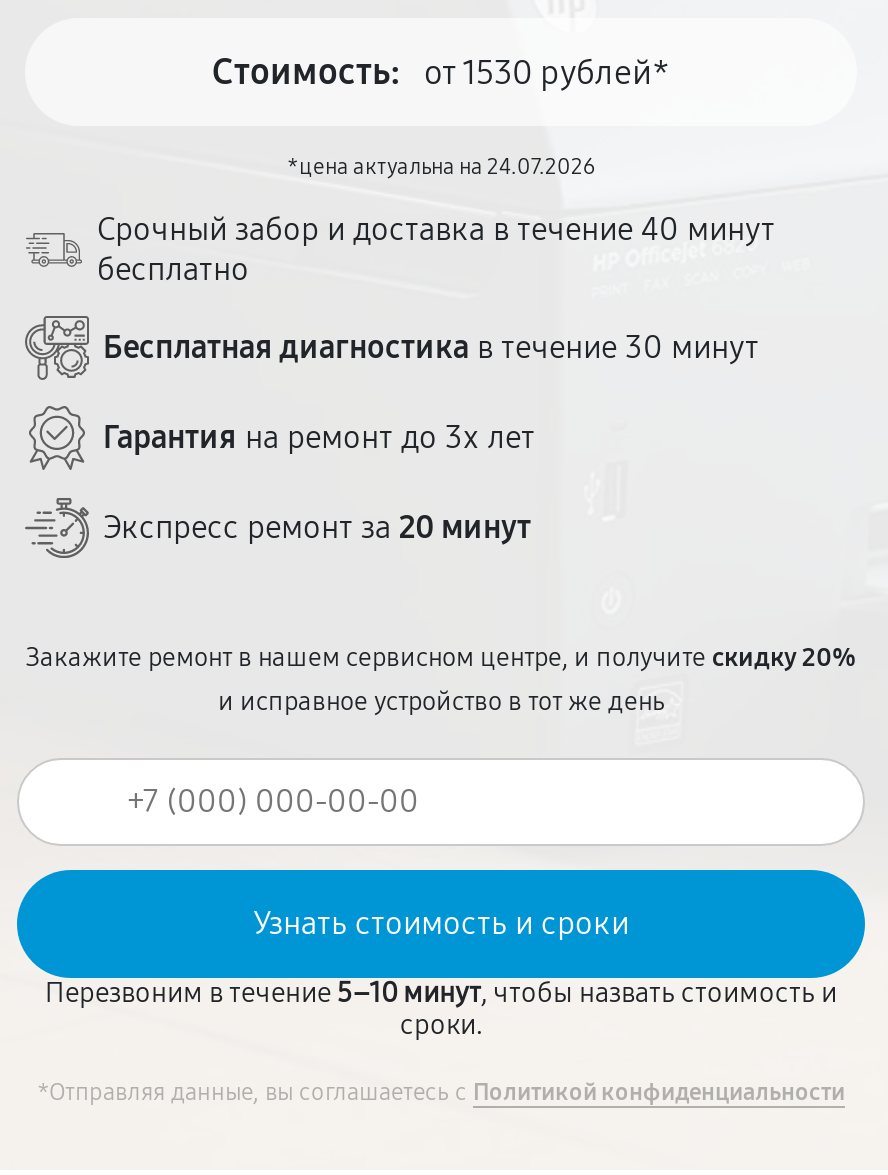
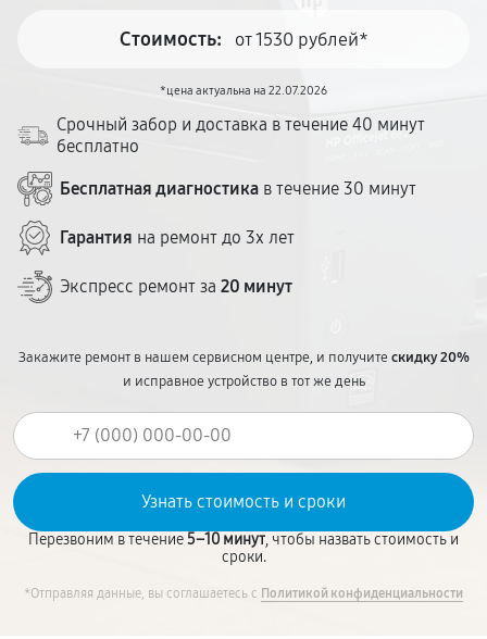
- *цена актуальна на 24.07.2026
+ *цена актуальна на 22.07.2026
